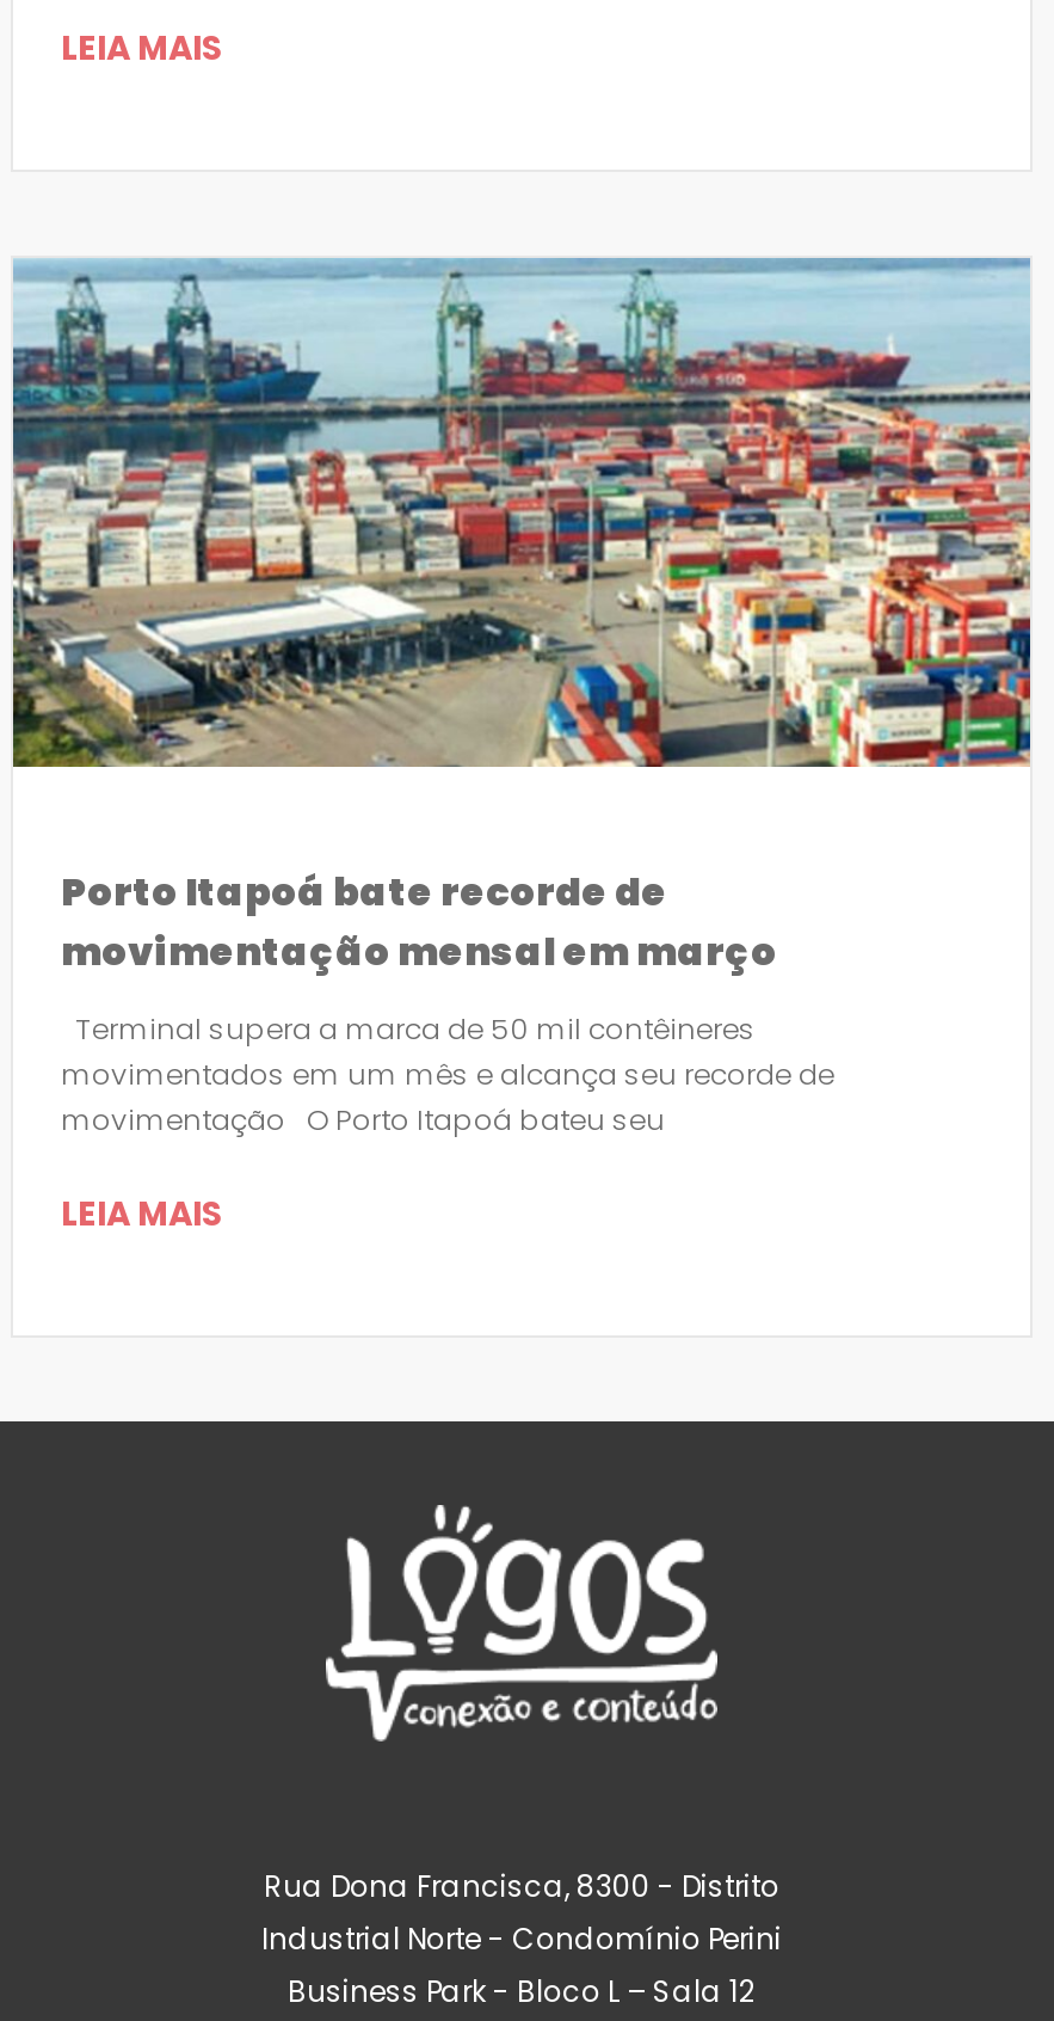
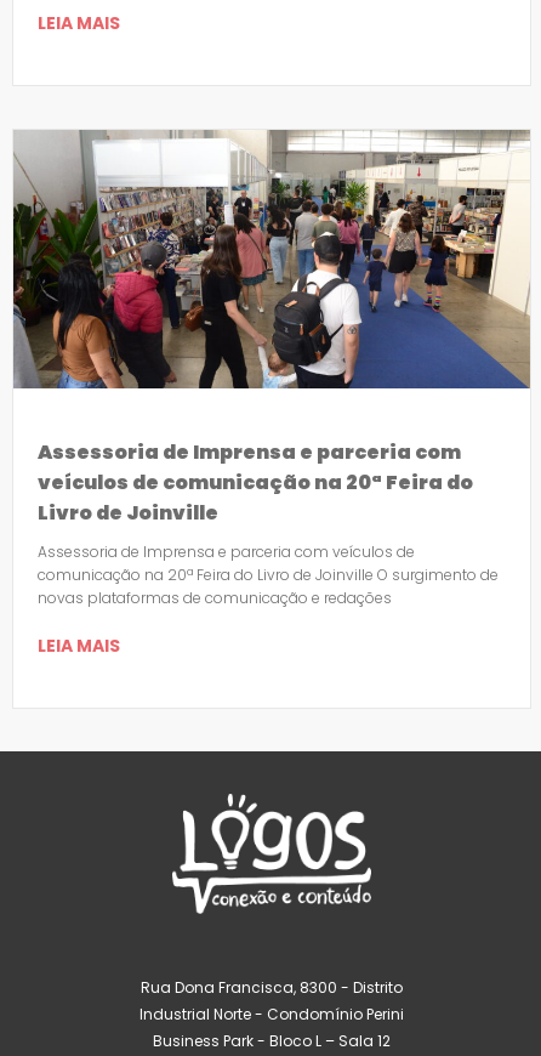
- [image]
+ [image]

- Porto Itapoá bate recorde de
- movimentação mensal em março
+ Assessoria de Imprensa e parceria com
+ veículos de comunicação na 20ª Feira do
+ Livro de Joinville

- Terminal supera a marca de 50 mil contêineres
- movimentados em um mês e alcança seu recorde de
- movimentação O Porto Itapoá bateu seu
+ Assessoria de Imprensa e parceria com veículos de
+ comunicação na 20ª Feira do Livro de Joinville O surgimento de
+ novas plataformas de comunicação e redações
